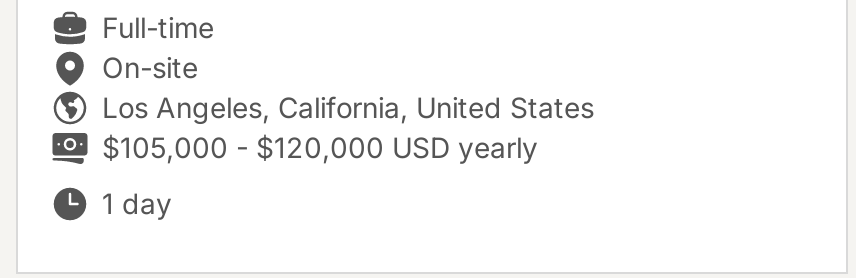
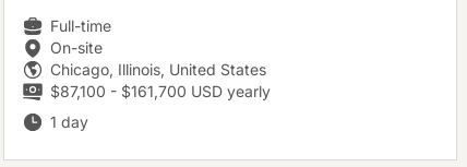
- Los Angeles, California, United States
- $105,000 - $120,000 USD yearly
+ Chicago, Illinois, United States
+ $87,100 - $161,700 USD yearly
